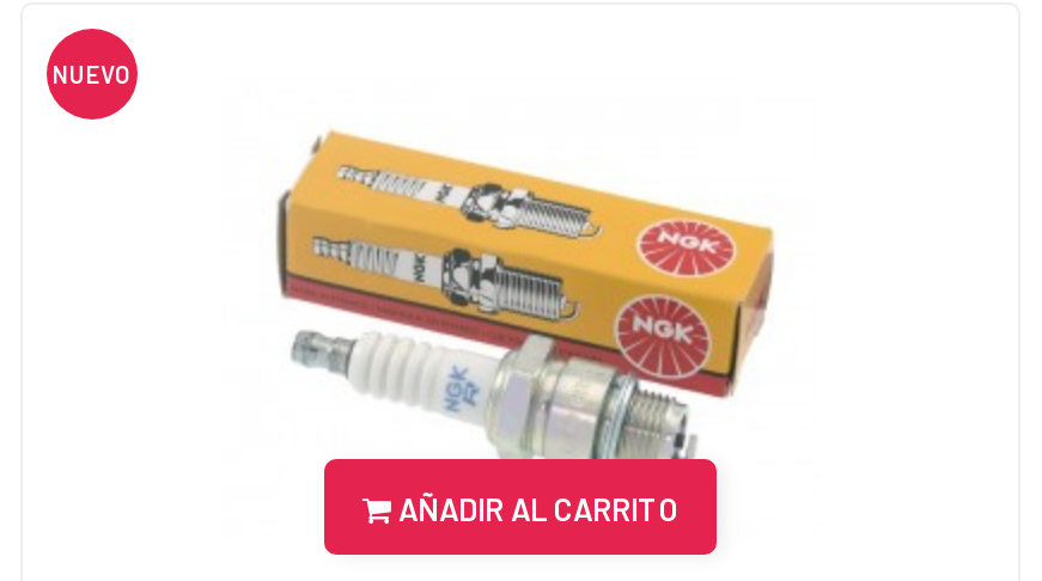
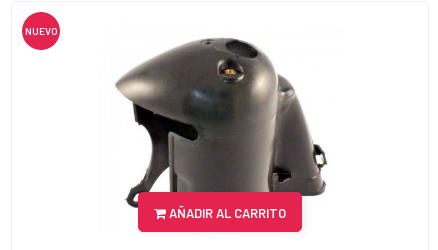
- [image]
+ [image]
